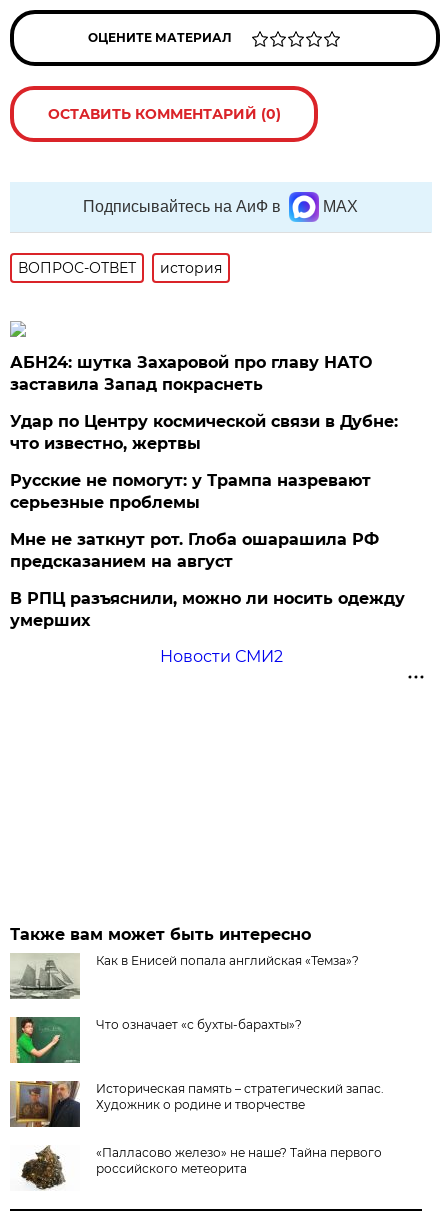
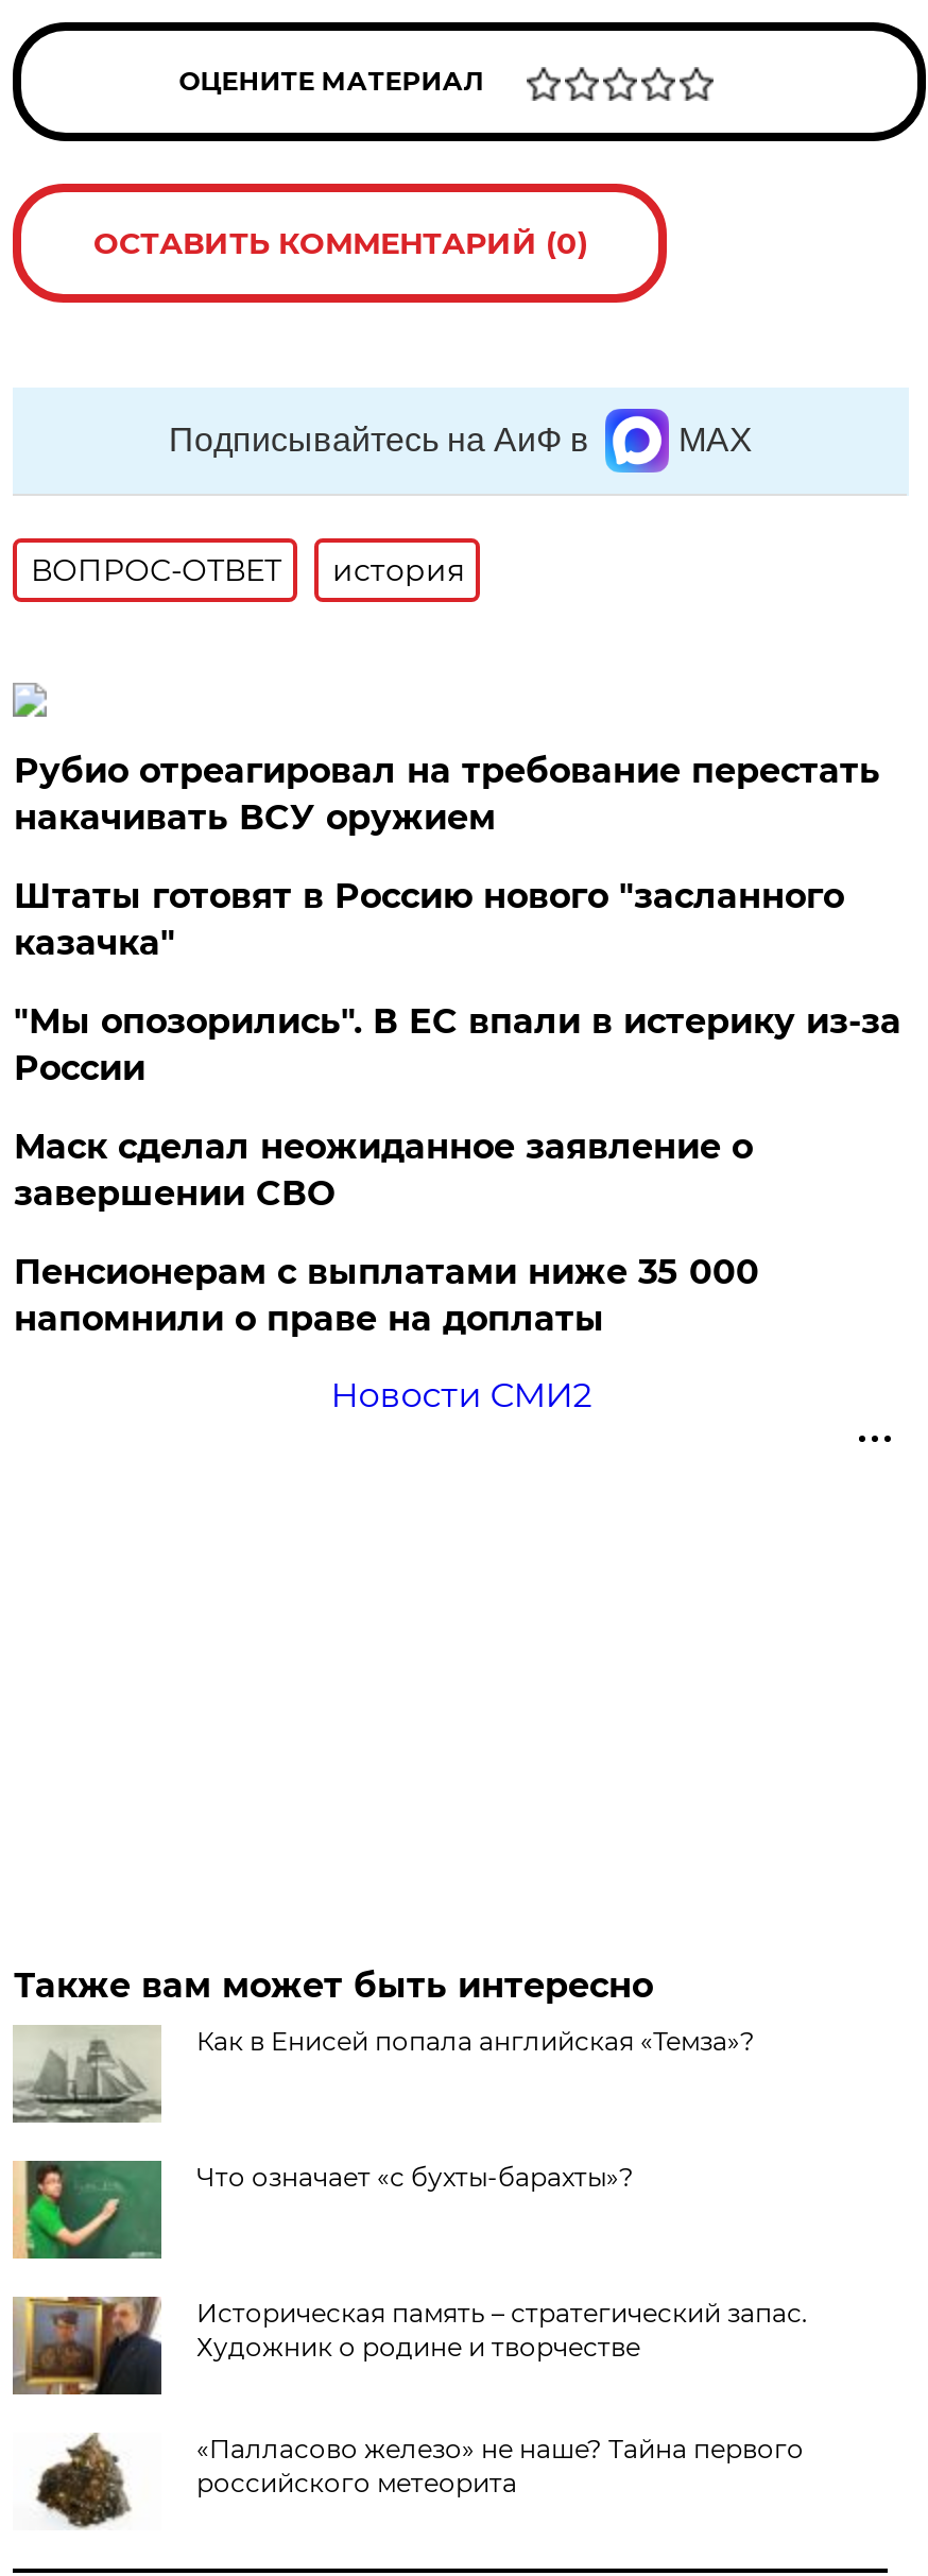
- АБН24: шутка Захаровой про главу НАТО
- заставила Запад покраснеть
+ Рубио отреагировал на требование перестать
+ накачивать ВСУ оружием

- Удар по Центру космической связи в Дубне:
- что известно, жертвы
+ Штаты готовят в Россию нового "засланного
+ казачка"

- Русские не помогут: у Трампа назревают
- серьезные проблемы
+ "Мы опозорились". В ЕС впали в истерику из-за
+ России

- Мне не заткнут рот. Глоба ошарашила РФ
- предсказанием на август
+ Маск сделал неожиданное заявление о
+ завершении СВО

- В РПЦ разъяснили, можно ли носить одежду
- умерших
+ Пенсионерам с выплатами ниже 35 000
+ напомнили о праве на доплаты
